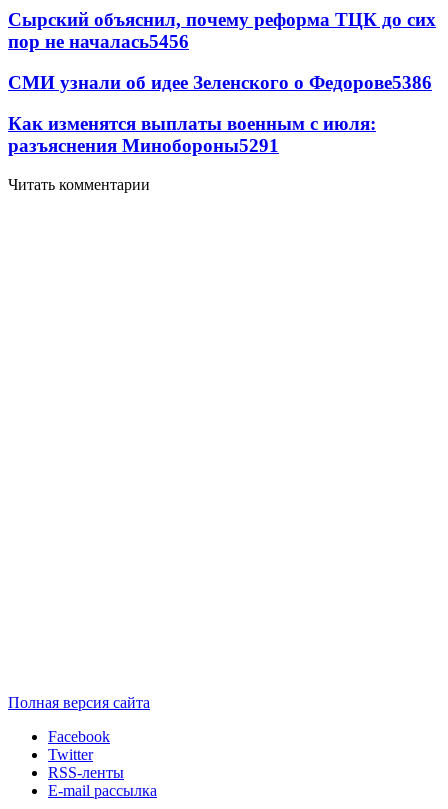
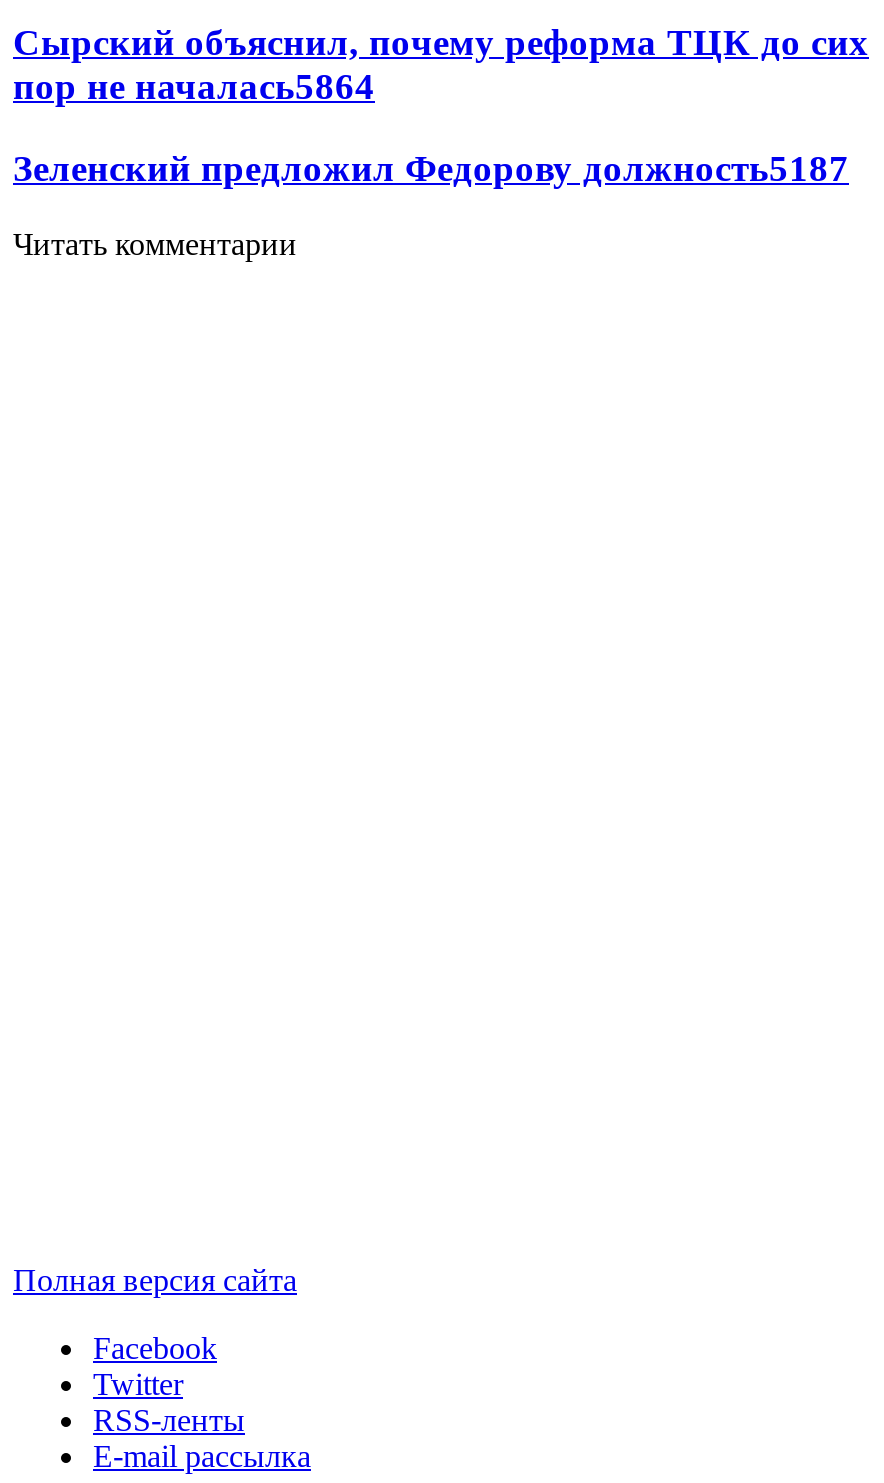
- пор не началась5456
- СМИ узнали об идее Зеленского о Федорове5386
- Как изменятся выплаты военным с июля:
- разъяснения Минобороны5291
+ пор не началась5864
+ Зеленский предложил Федорову должность5187
